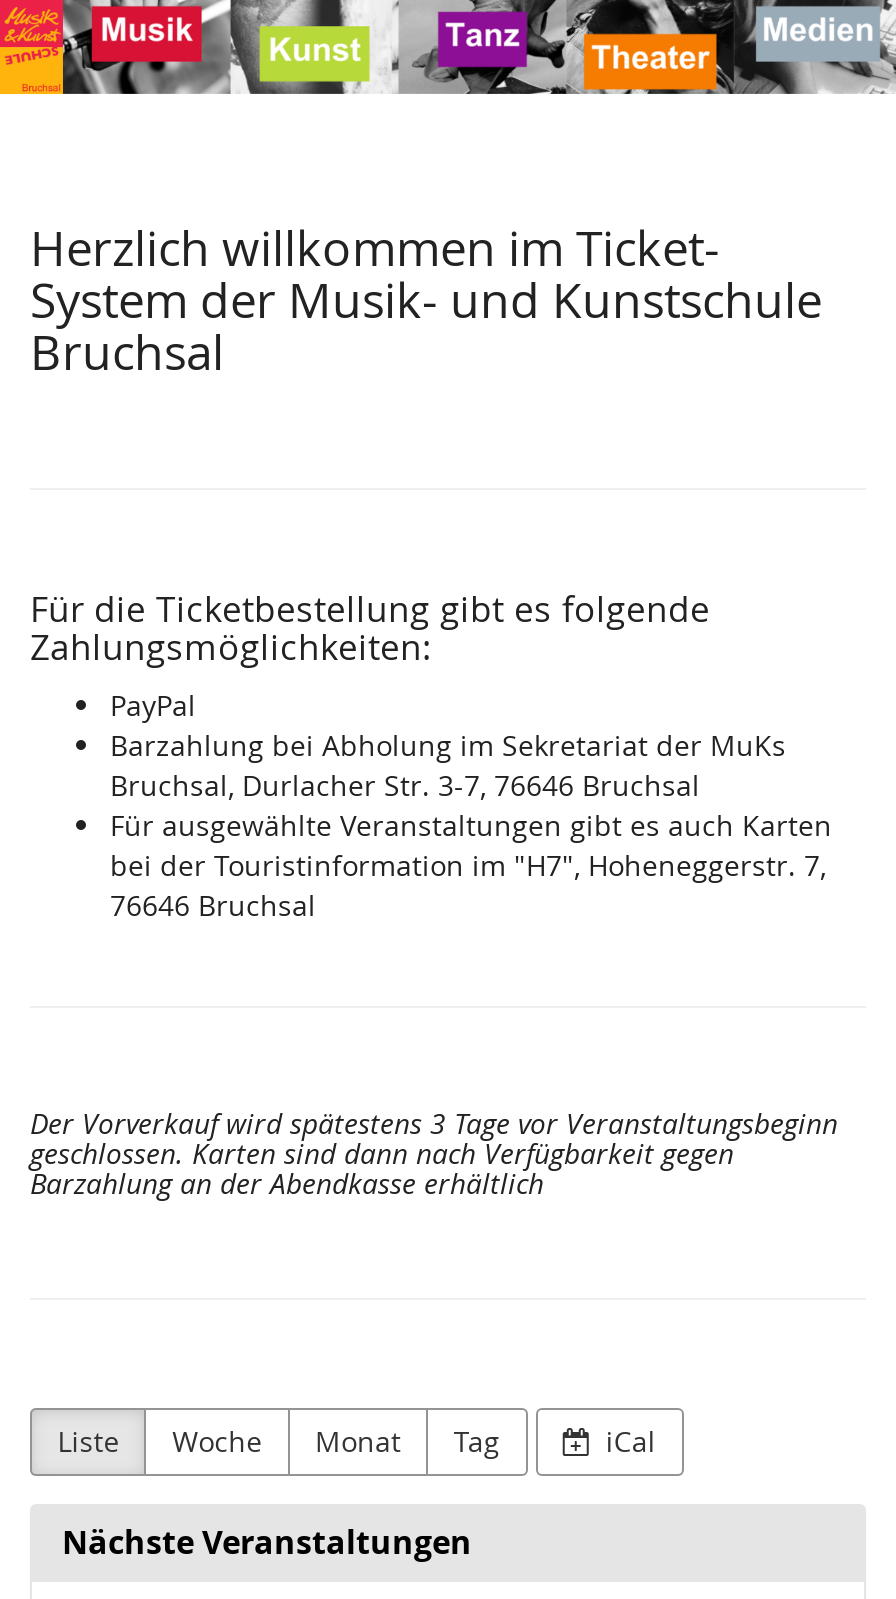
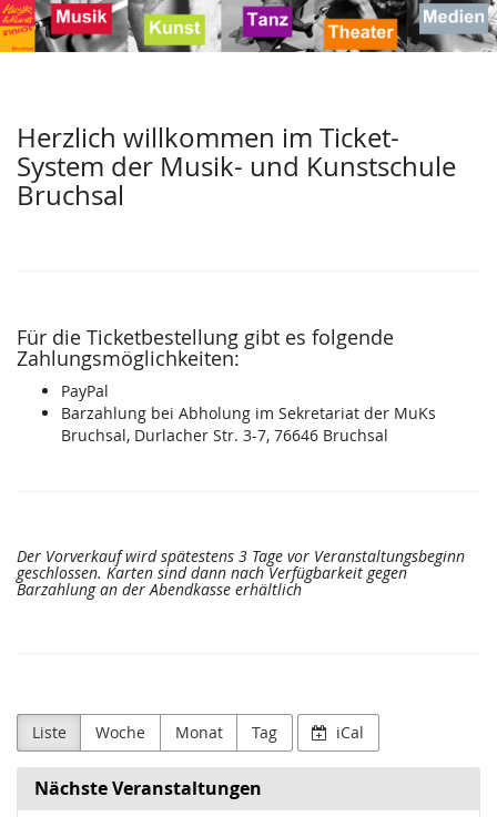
- Für ausgewählte Veranstaltungen gibt es auch Karten
- bei der Touristinformation im "H7", Hoheneggerstr. 7,
- 76646 Bruchsal
